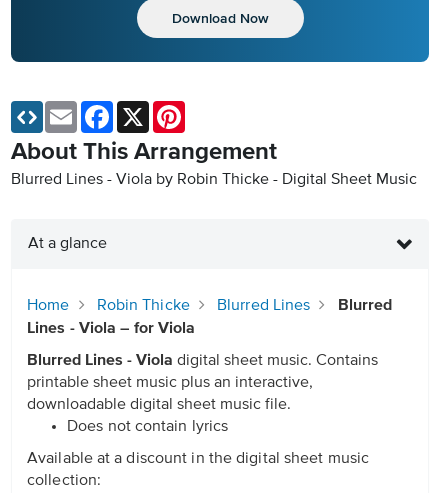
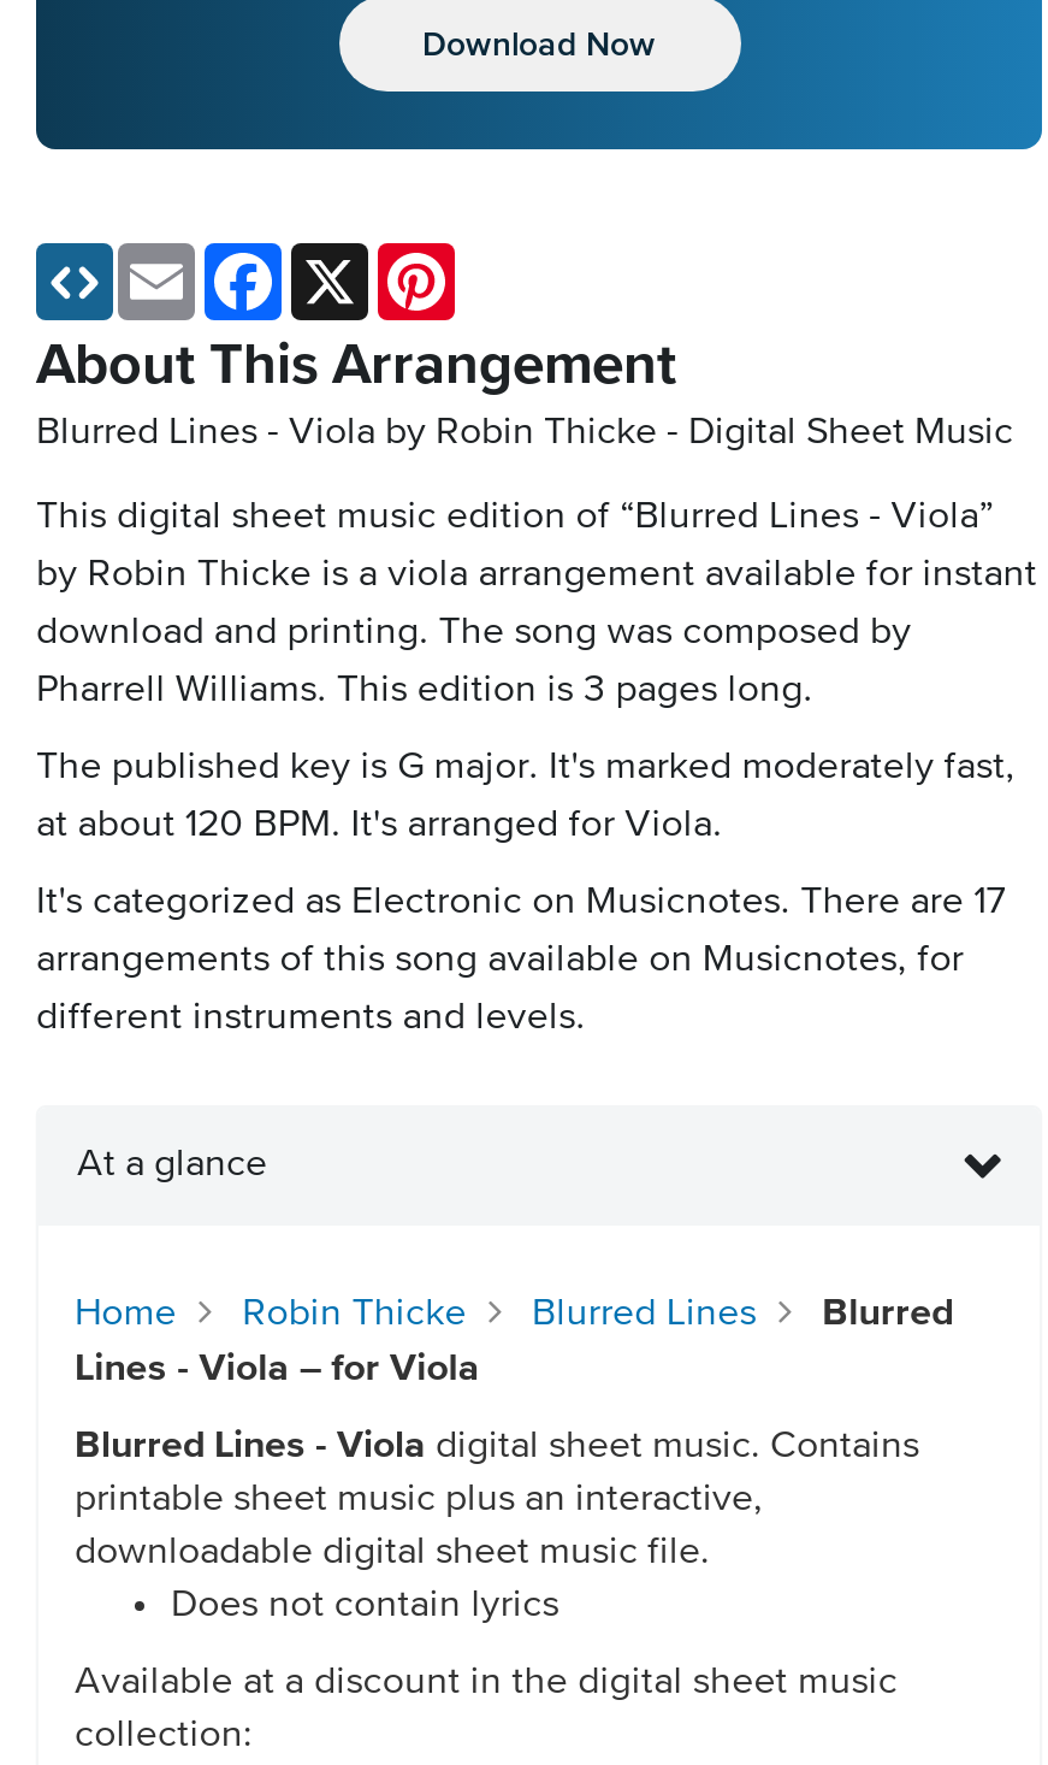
+ This digital sheet music edition of “Blurred Lines - Viola”
+ by Robin Thicke is a viola arrangement available for instant
+ download and printing. The song was composed by
+ Pharrell Williams. This edition is 3 pages long.
+ The published key is G major. It's marked moderately fast,
+ at about 120 BPM. It's arranged for Viola.
+ It's categorized as Electronic on Musicnotes. There are 17
+ arrangements of this song available on Musicnotes, for
+ different instruments and levels.
